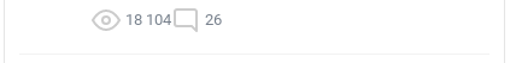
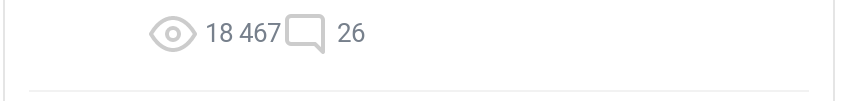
- 18 104 26
+ 18 467 26
